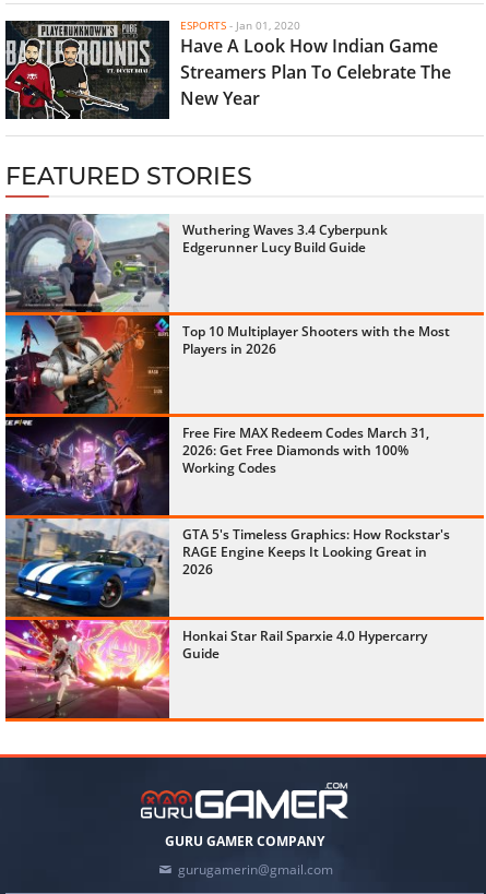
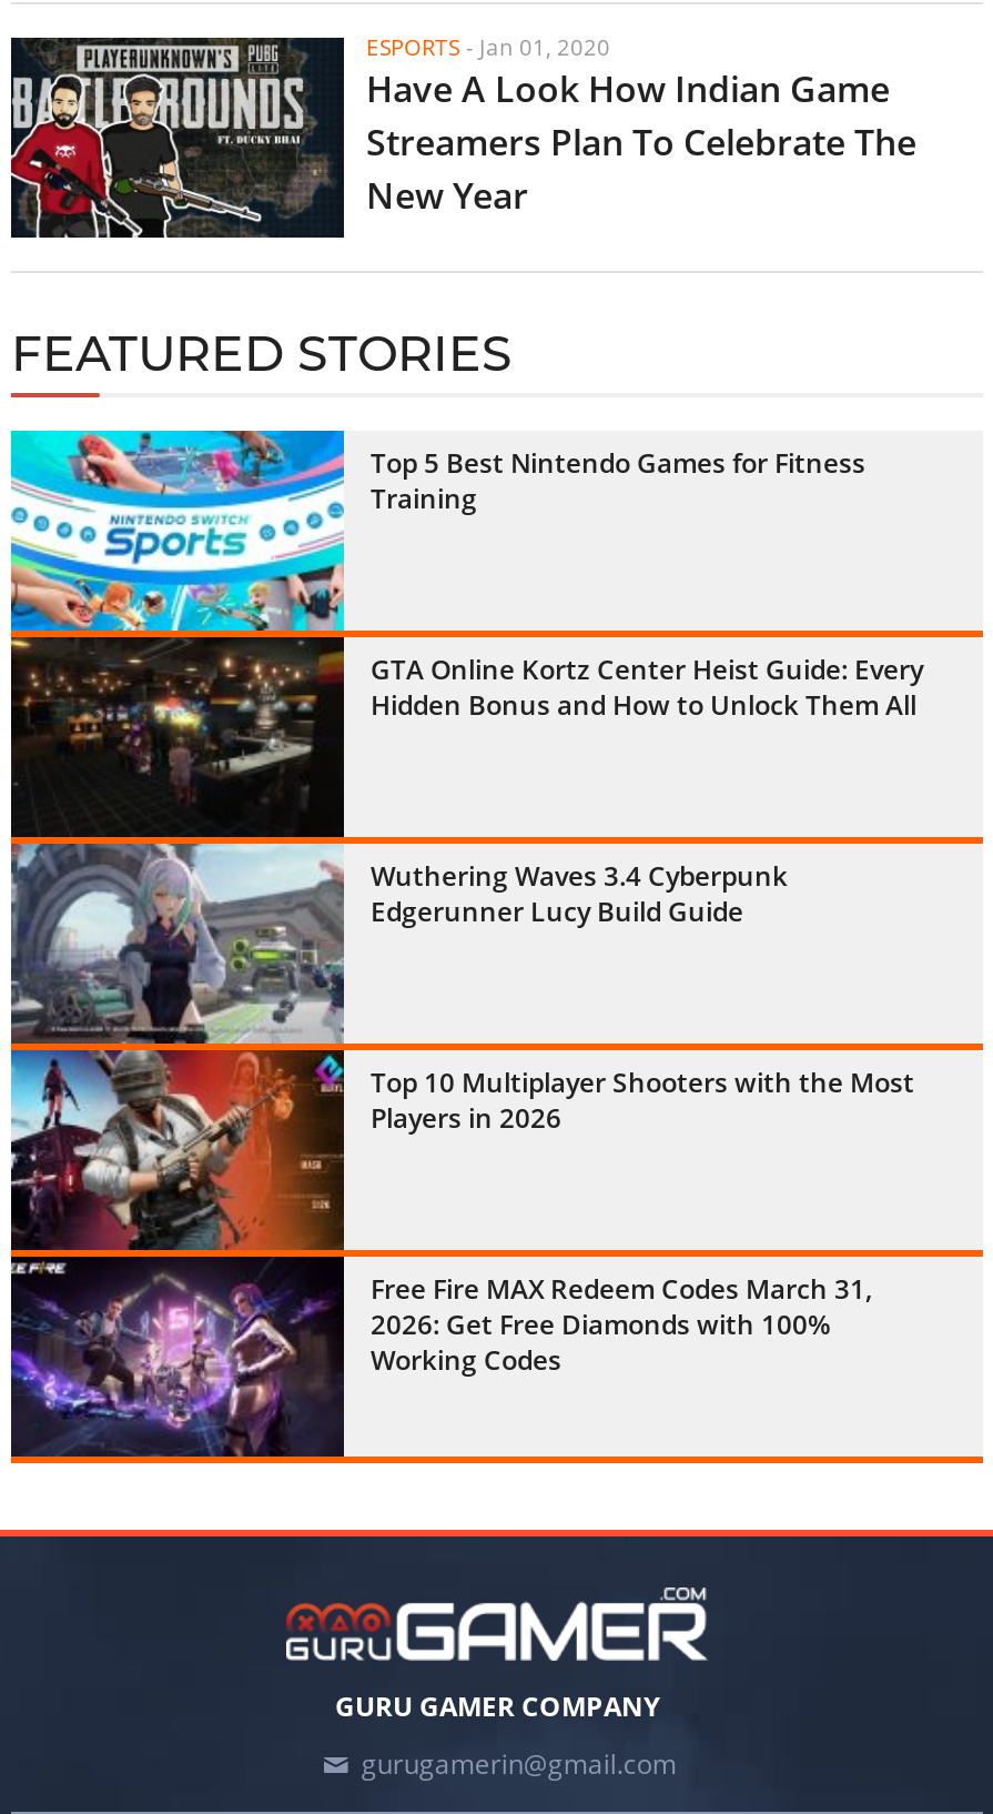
+ [image]
+ Top 5 Best Nintendo Games for Fitness
+ Training

+ GTA Online Kortz Center Heist Guide: Every
+ Hidden Bonus and How to Unlock Them All

moved down: Wuthering Waves 3.4 Cyberpunk | Edgerunner Lucy Build Guide | Top 10 Multiplayer Shooters with the Most | Players in 2026 | Free Fire MAX Redeem Codes March 31, | 2026: Get Free Diamonds with 100% | Working Codes

- [image]
- GTA 5's Timeless Graphics: How Rockstar's
- RAGE Engine Keeps It Looking Great in
- 2026

- Honkai Star Rail Sparxie 4.0 Hypercarry
- Guide
